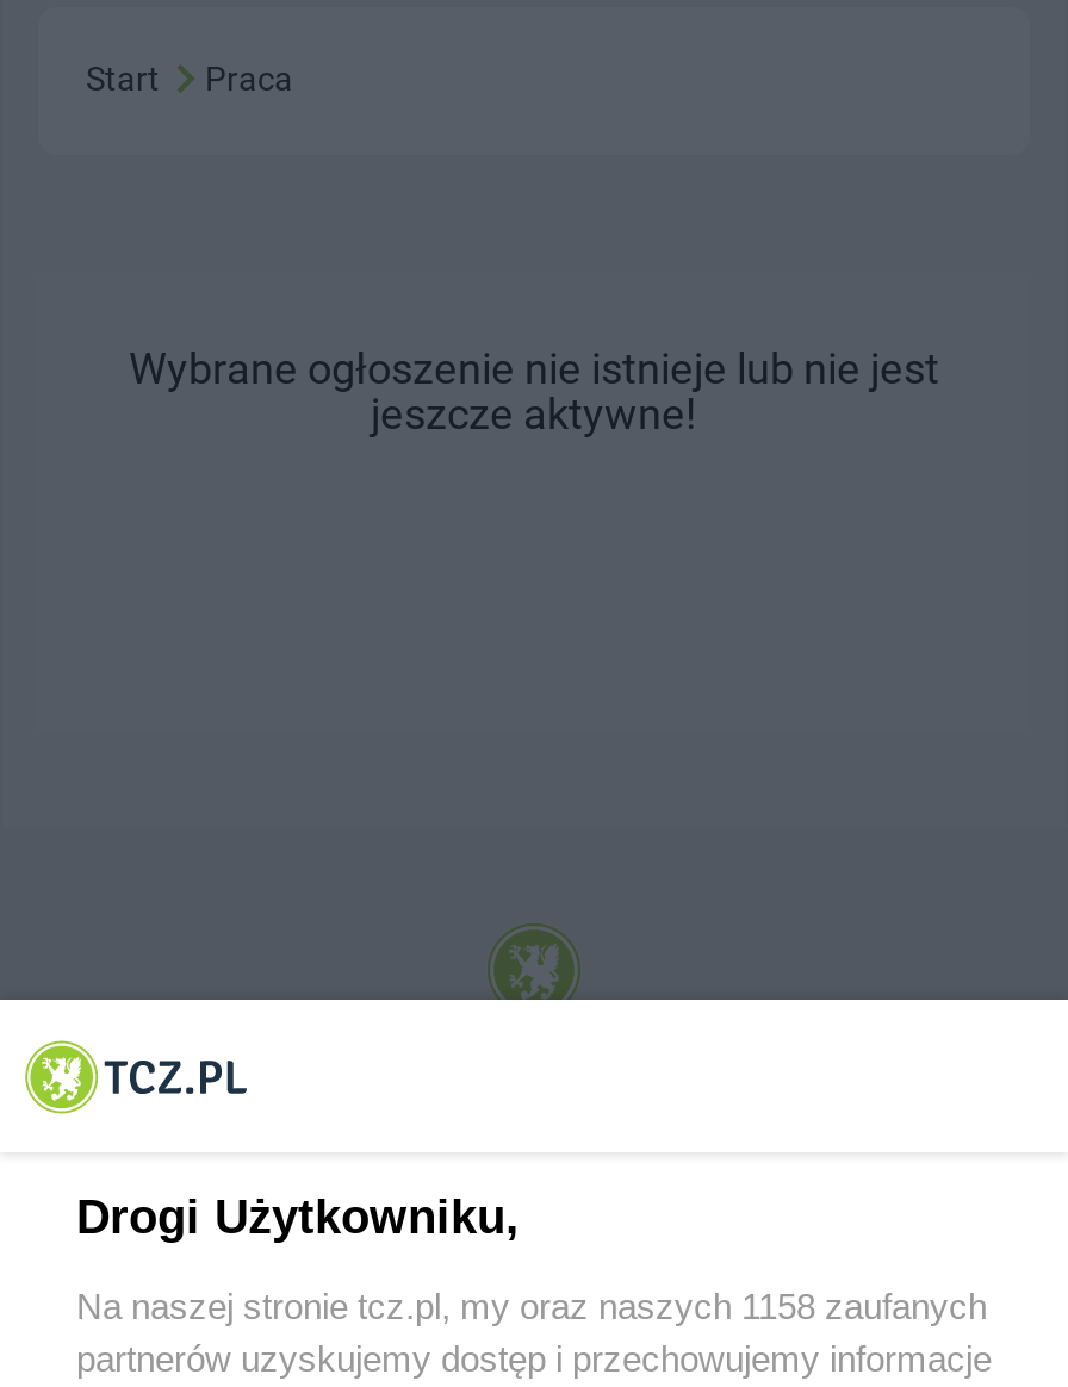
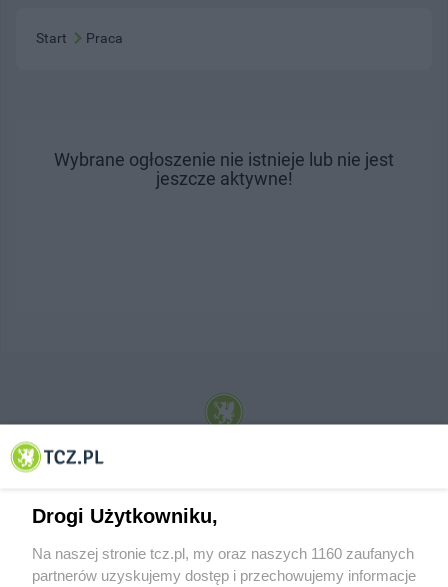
- Na naszej stronie tcz.pl, my oraz naszych 1158 zaufanych
+ Na naszej stronie tcz.pl, my oraz naszych 1160 zaufanych
